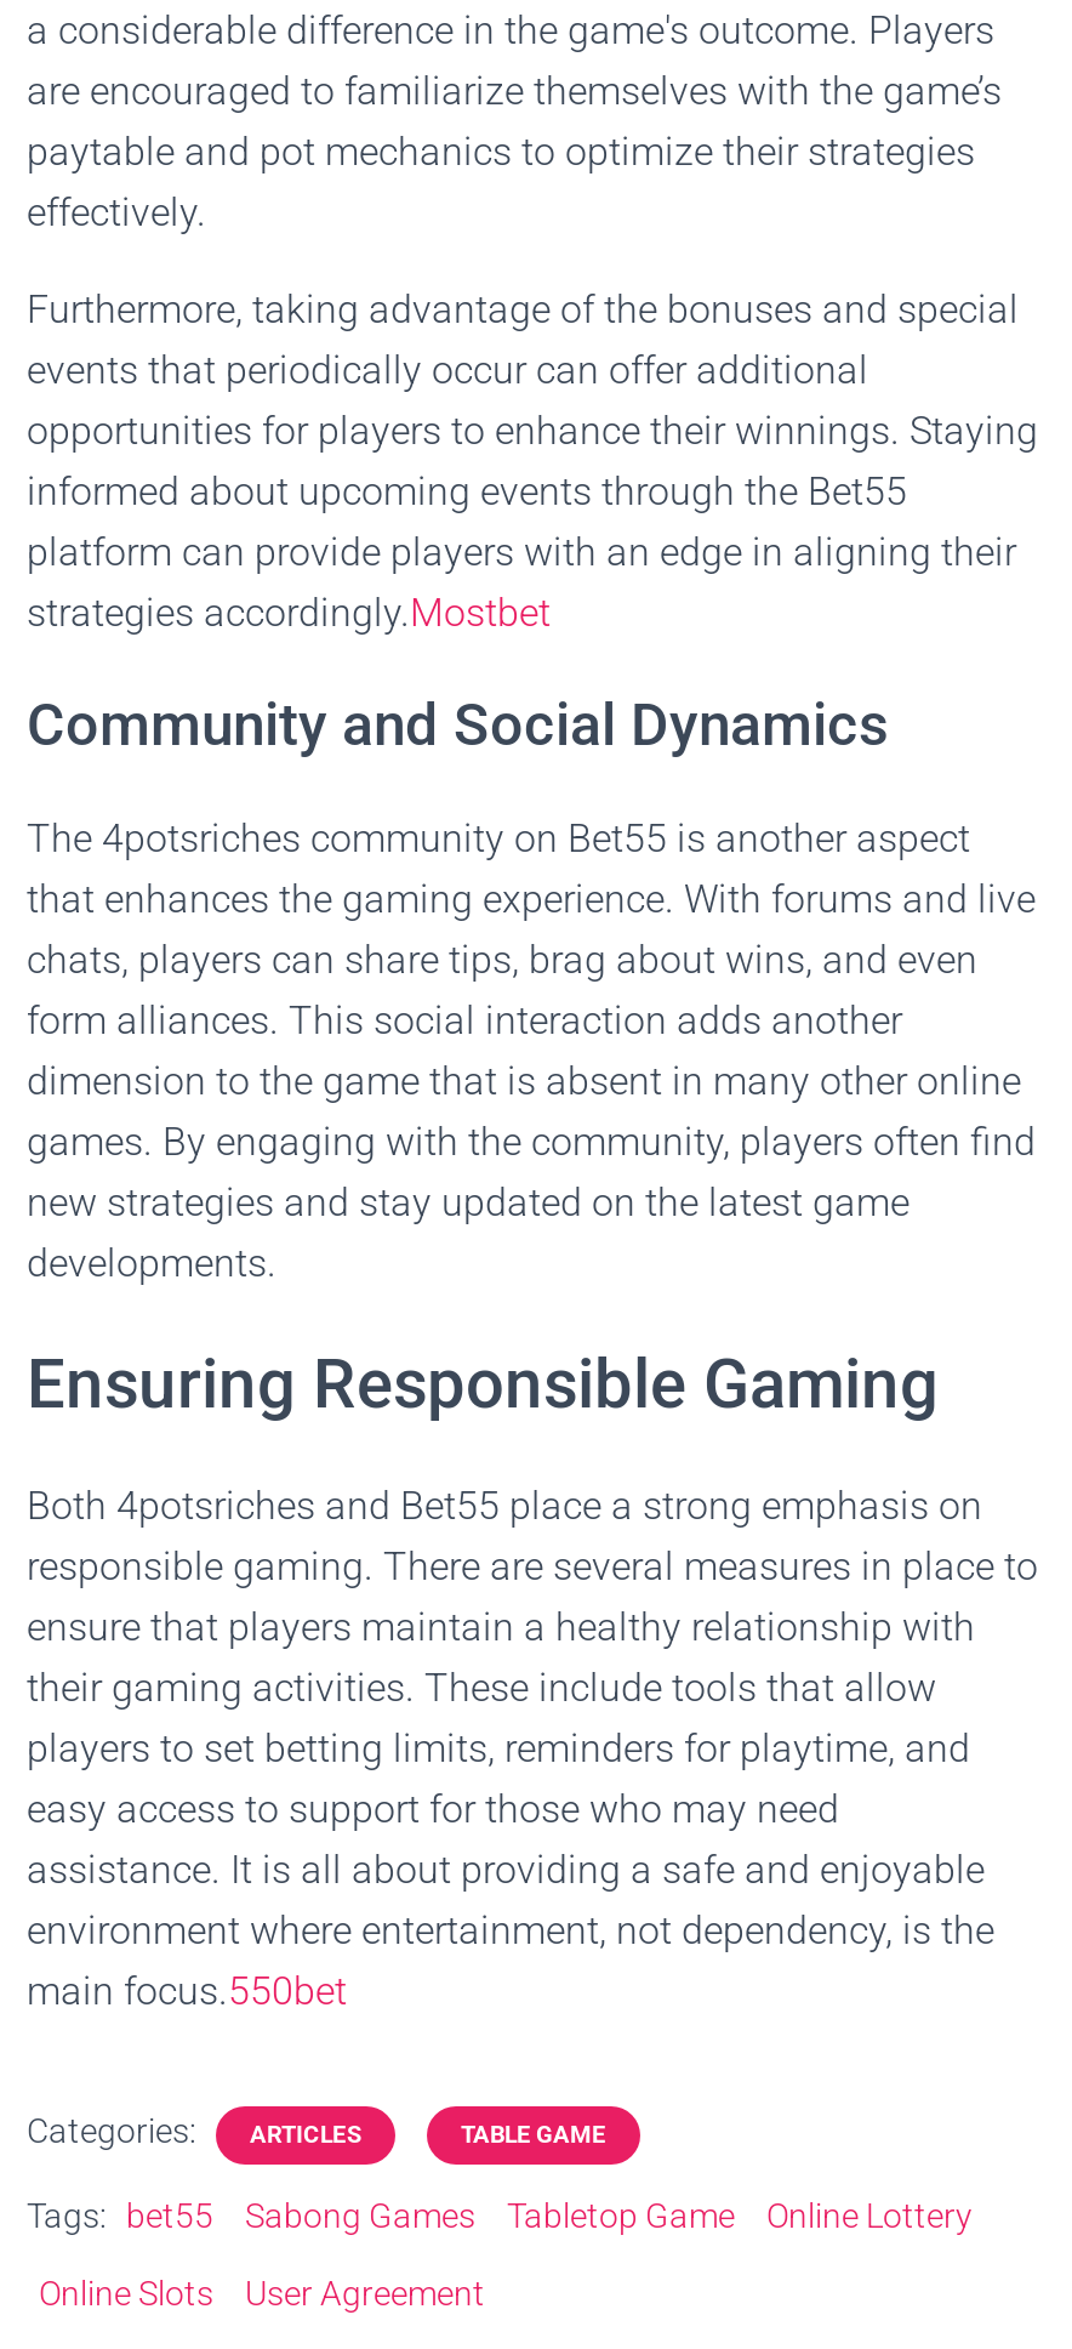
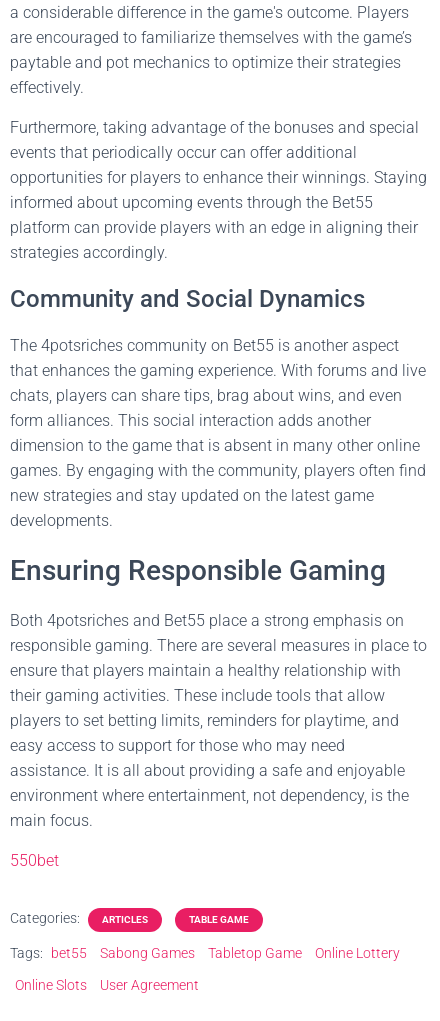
- strategies accordingly.Mostbet
+ strategies accordingly.
